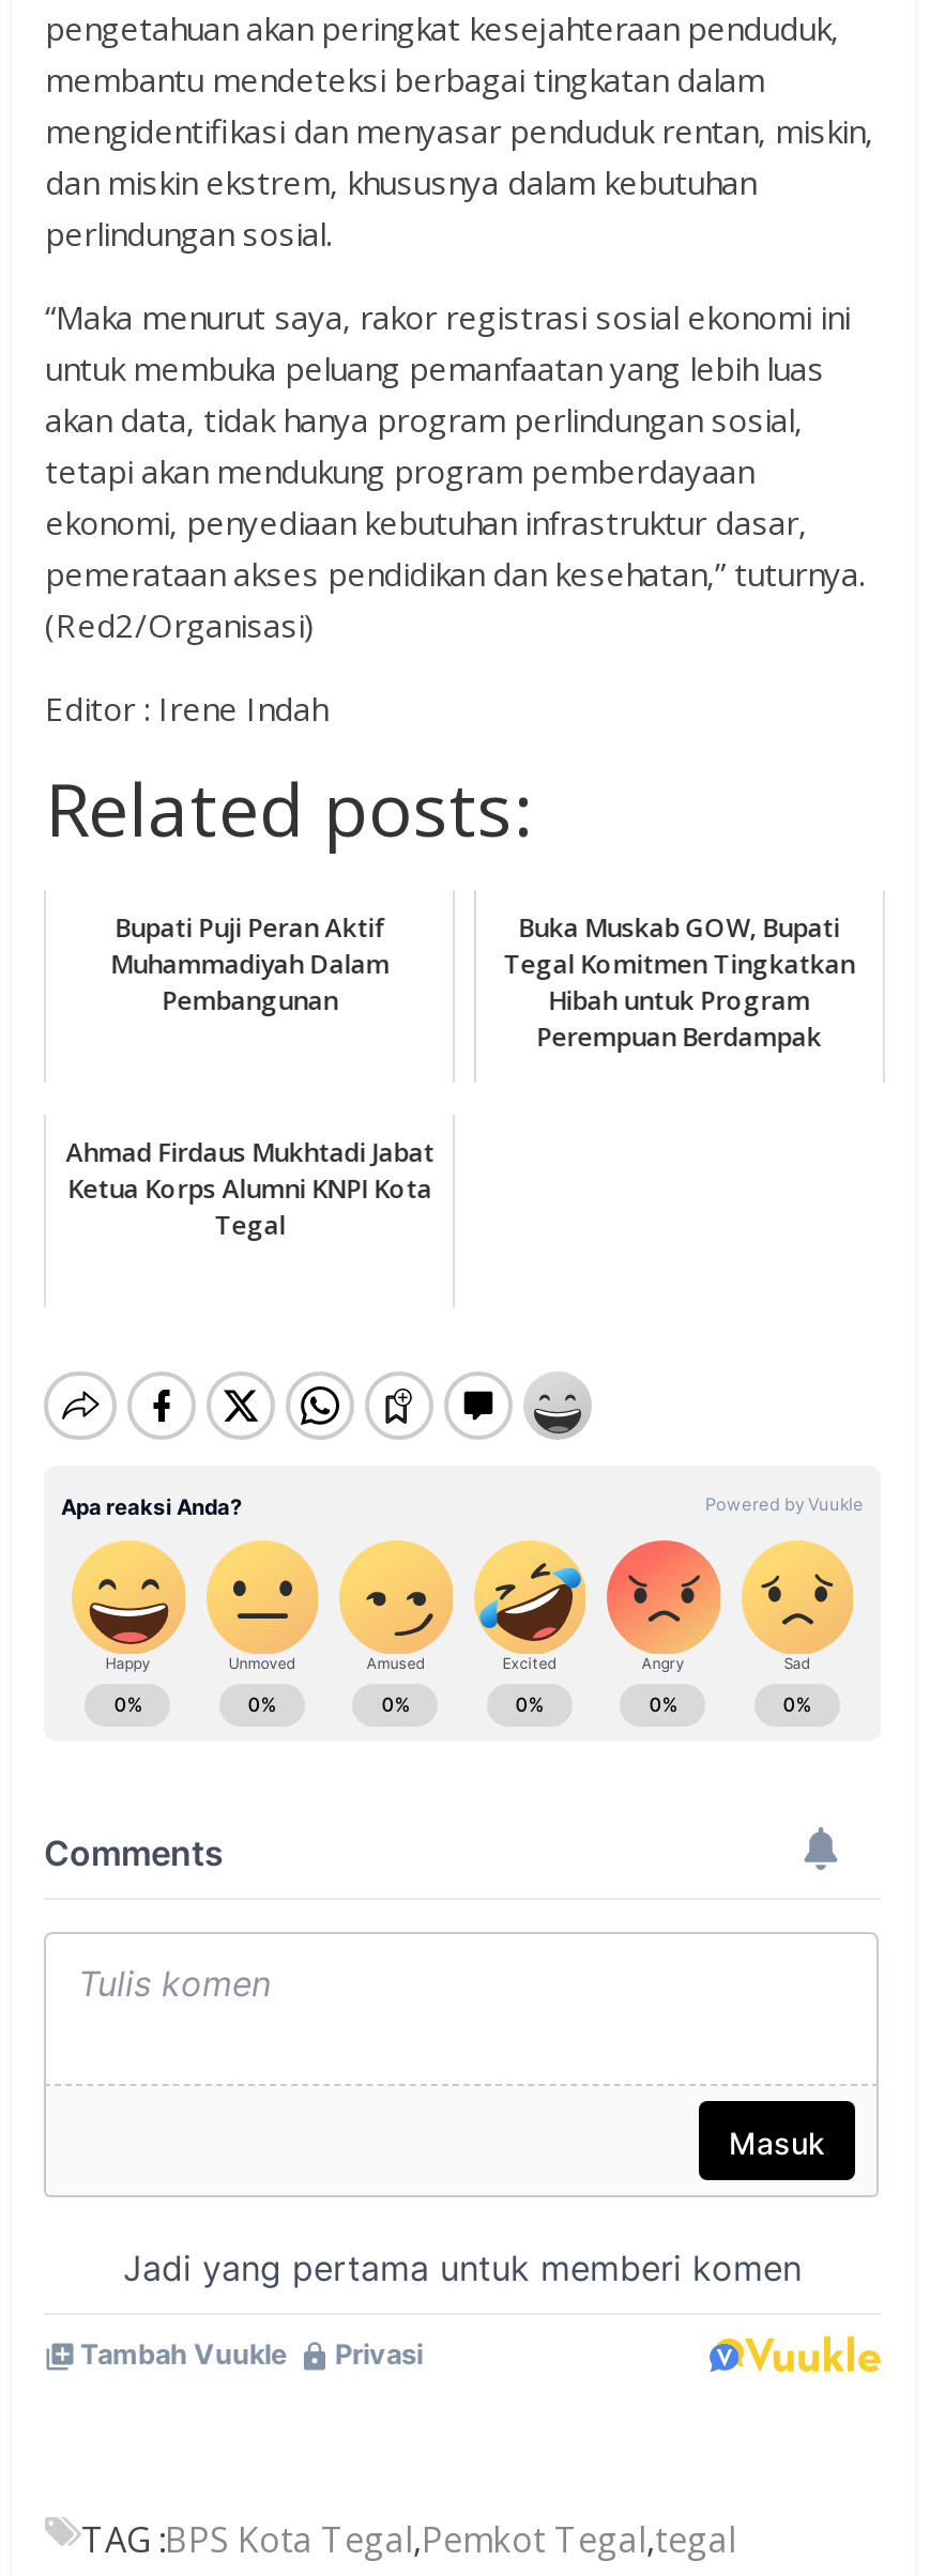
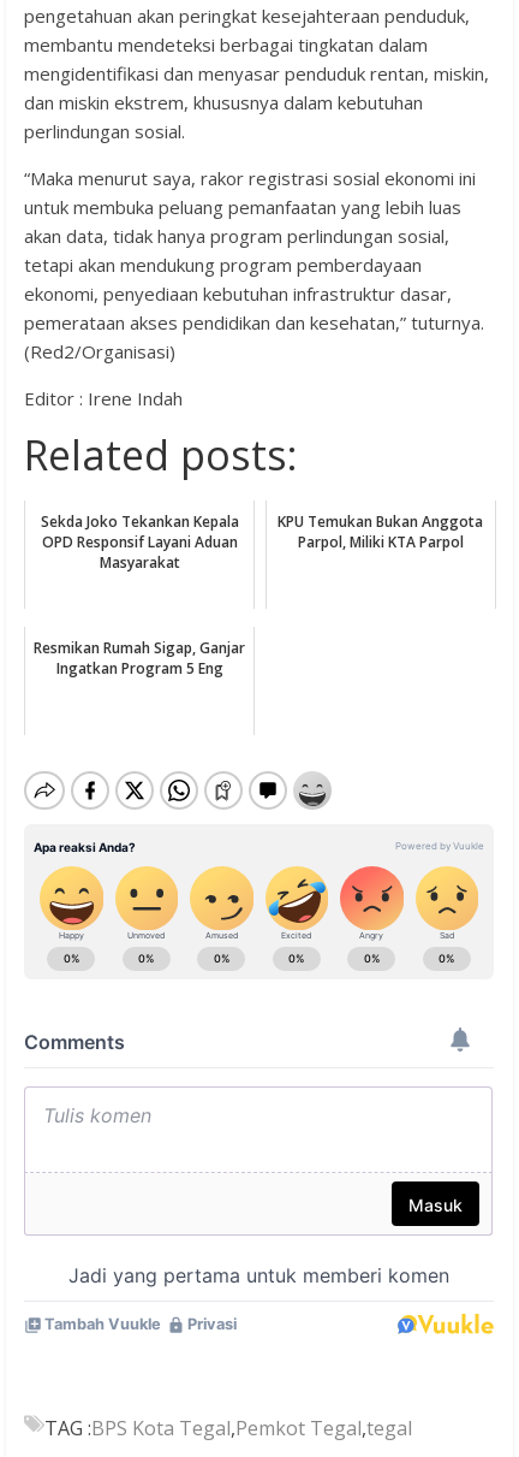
- Bupati Puji Peran Aktif
- Muhammadiyah Dalam
- Pembangunan
+ Sekda Joko Tekankan Kepala
+ OPD Responsif Layani Aduan
+ Masyarakat

- Buka Muskab GOW, Bupati
- Tegal Komitmen Tingkatkan
- Hibah untuk Program
- Perempuan Berdampak
+ KPU Temukan Bukan Anggota
+ Parpol, Miliki KTA Parpol

- Ahmad Firdaus Mukhtadi Jabat
- Ketua Korps Alumni KNPI Kota
- Tegal
+ Resmikan Rumah Sigap, Ganjar
+ Ingatkan Program 5 Eng
